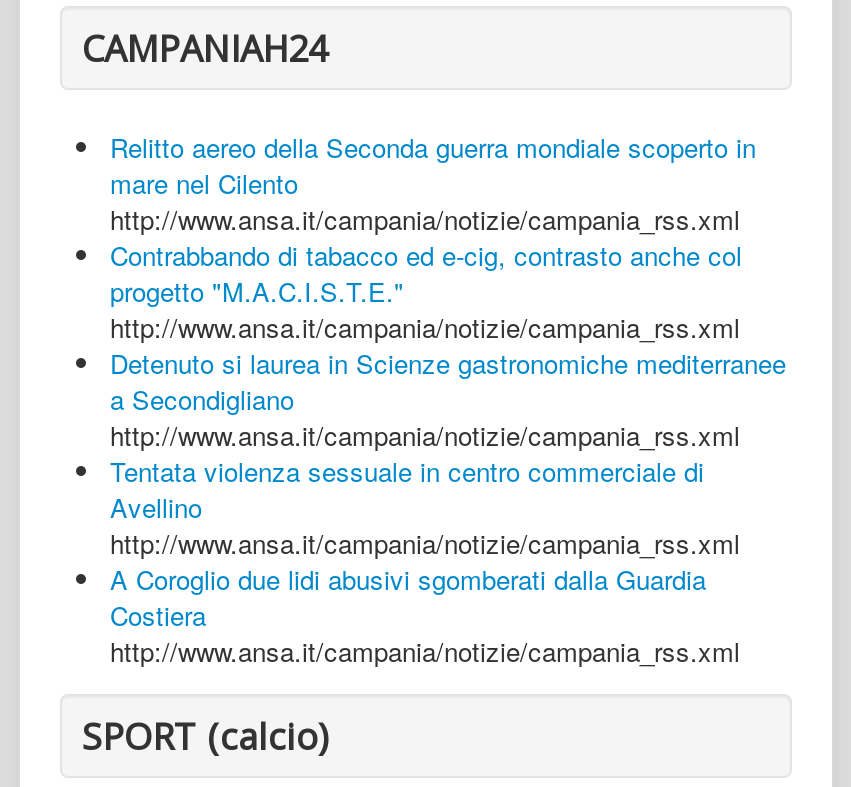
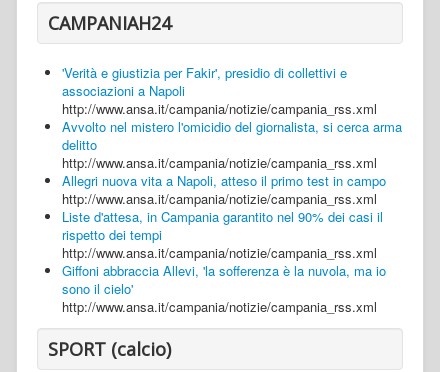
- Relitto aereo della Seconda guerra mondiale scoperto in
- mare nel Cilento
+ 'Verità e giustizia per Fakir', presidio di collettivi e
+ associazioni a Napoli

- Contrabbando di tabacco ed e-cig, contrasto anche col
- progetto "M.A.C.I.S.T.E."
+ Avvolto nel mistero l'omicidio del giornalista, si cerca arma
+ delitto

- Detenuto si laurea in Scienze gastronomiche mediterranee
- a Secondigliano
+ Allegri nuova vita a Napoli, atteso il primo test in campo

- Tentata violenza sessuale in centro commerciale di
- Avellino
+ Liste d'attesa, in Campania garantito nel 90% dei casi il
+ rispetto dei tempi

- A Coroglio due lidi abusivi sgomberati dalla Guardia
- Costiera
+ Giffoni abbraccia Allevi, 'la sofferenza è la nuvola, ma io
+ sono il cielo'
